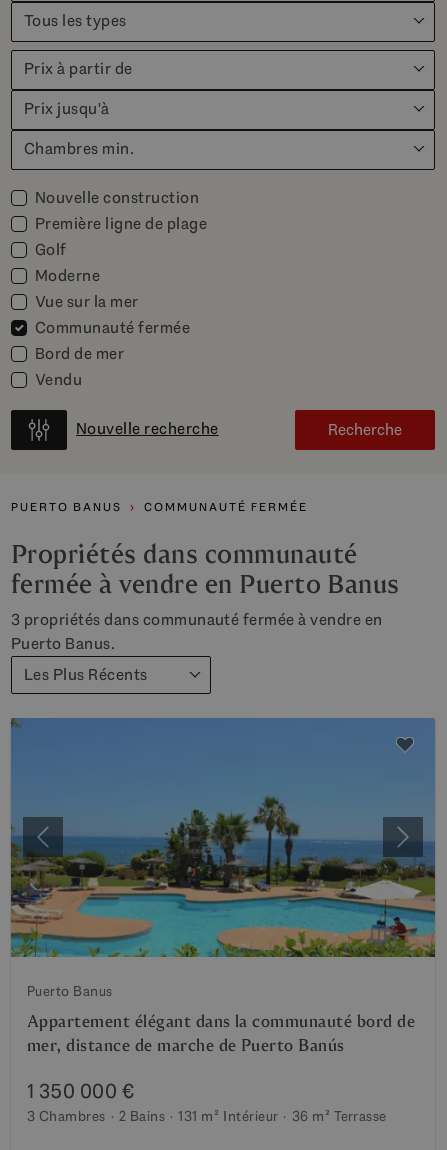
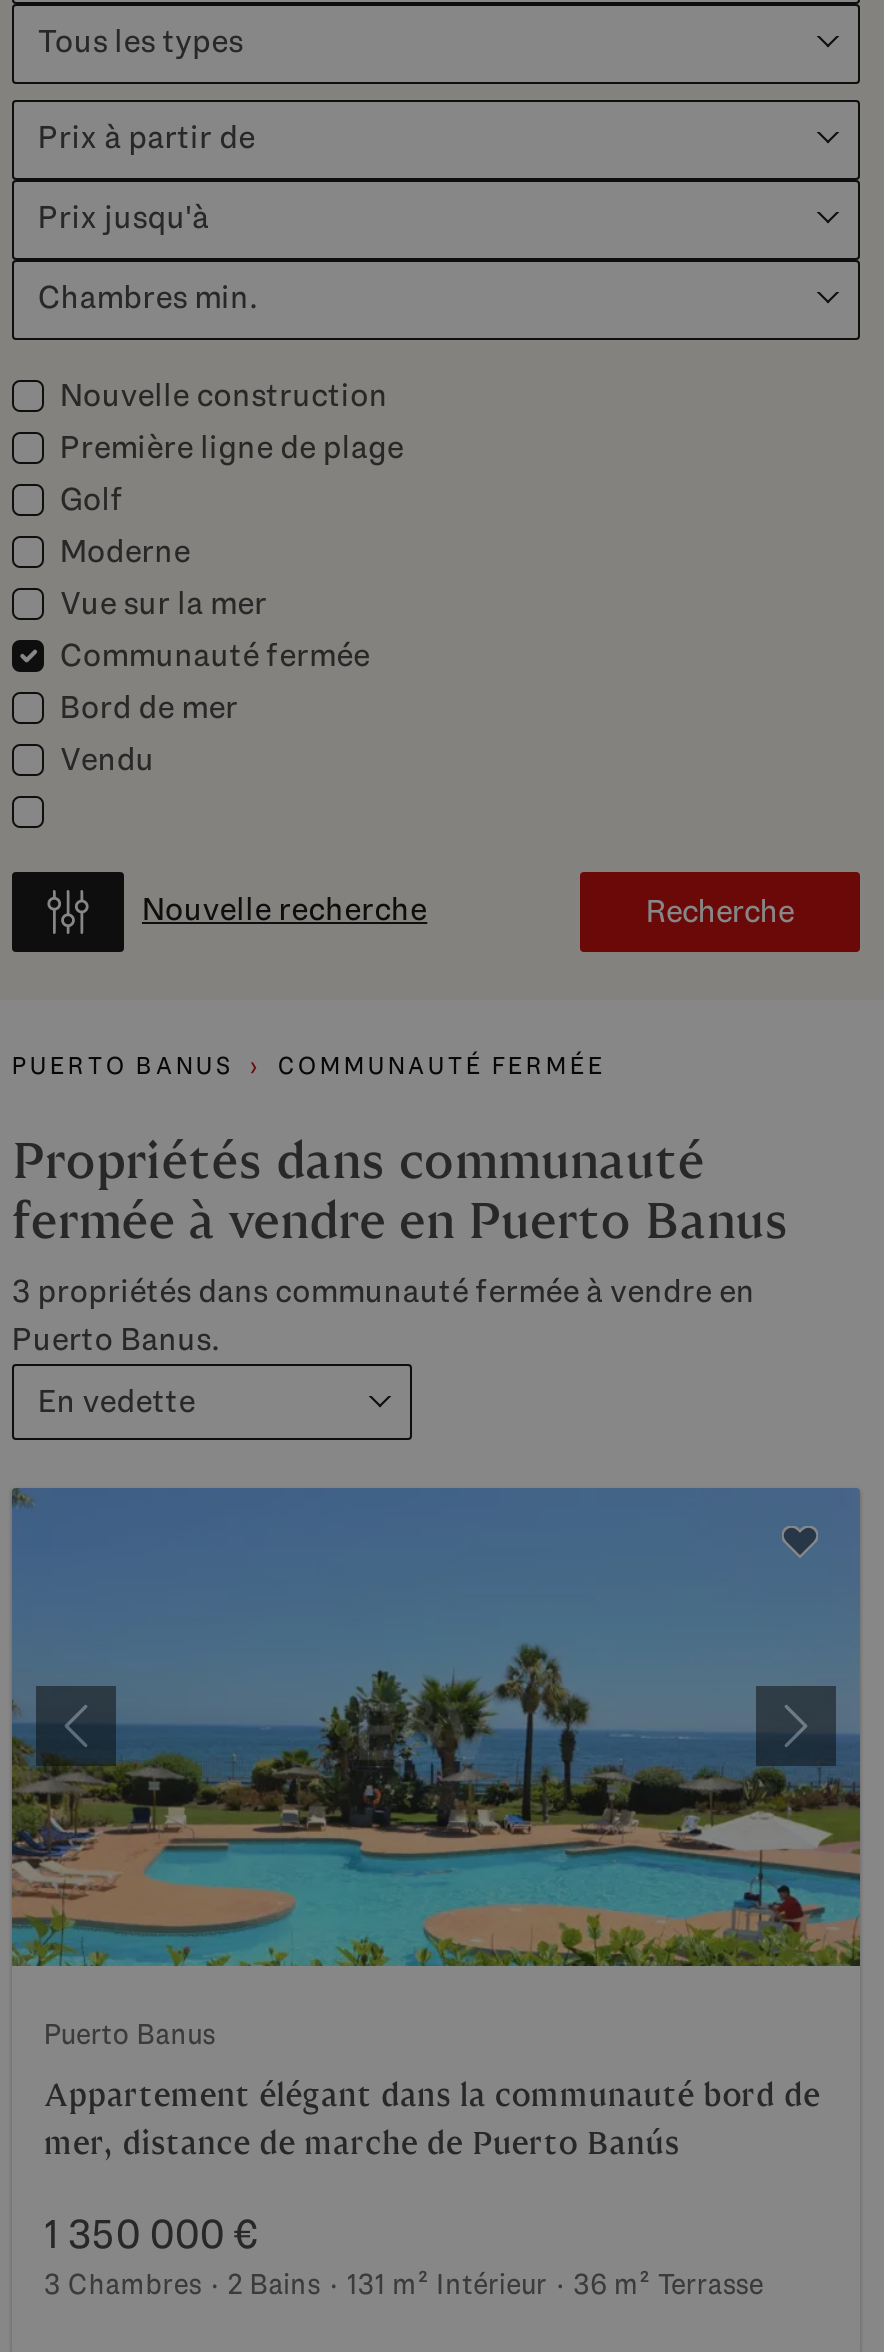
- Les Plus Récents
+ En vedette
